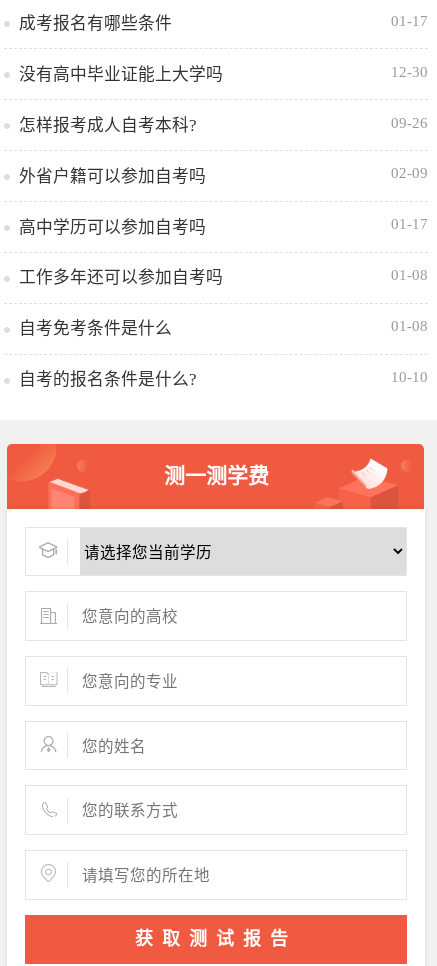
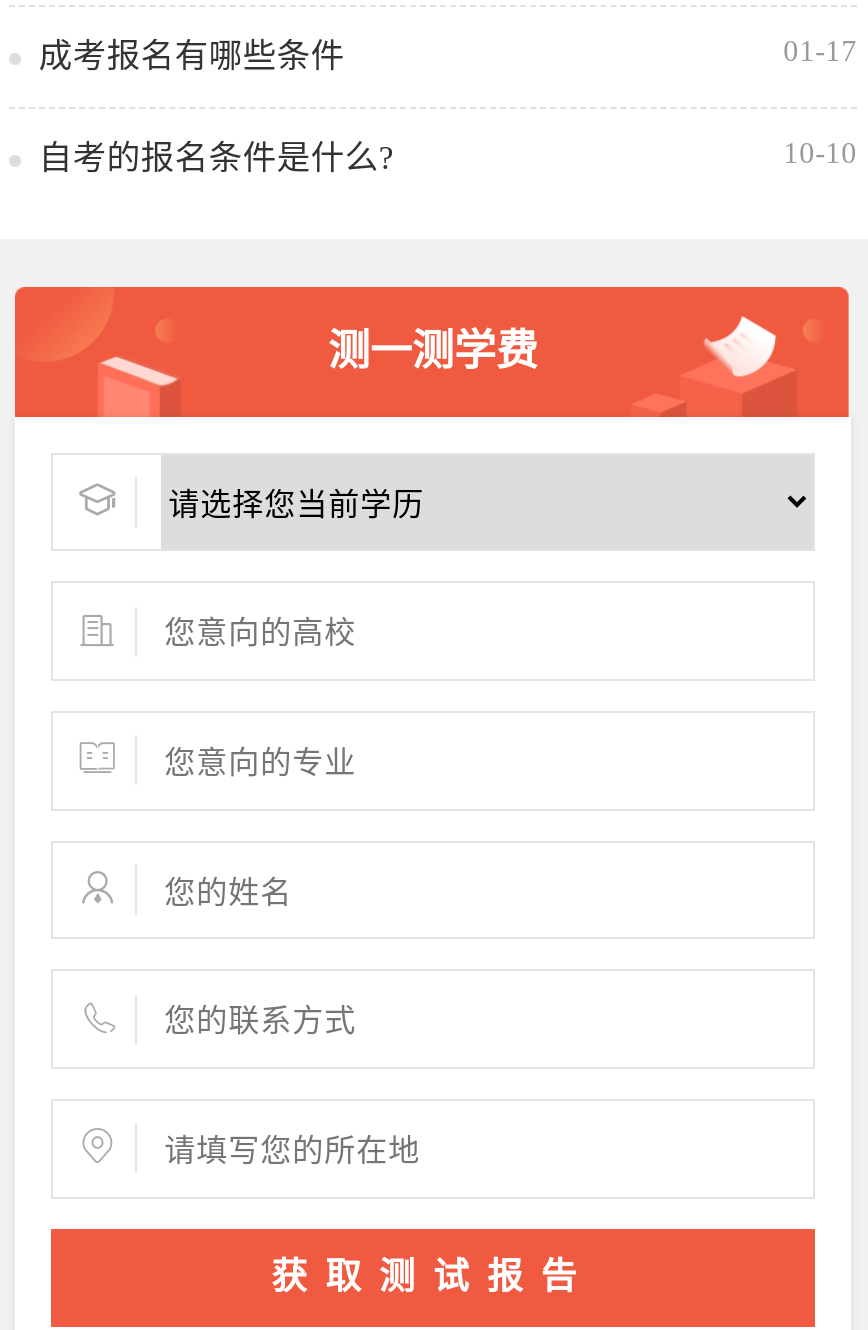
- 没有高中毕业证能上大学吗
- 12-30
- 怎样报考成人自考本科?
- 09-26
- 外省户籍可以参加自考吗
- 02-09
- 高中学历可以参加自考吗
- 01-17
- 工作多年还可以参加自考吗
- 01-08
- 自考免考条件是什么
- 01-08
